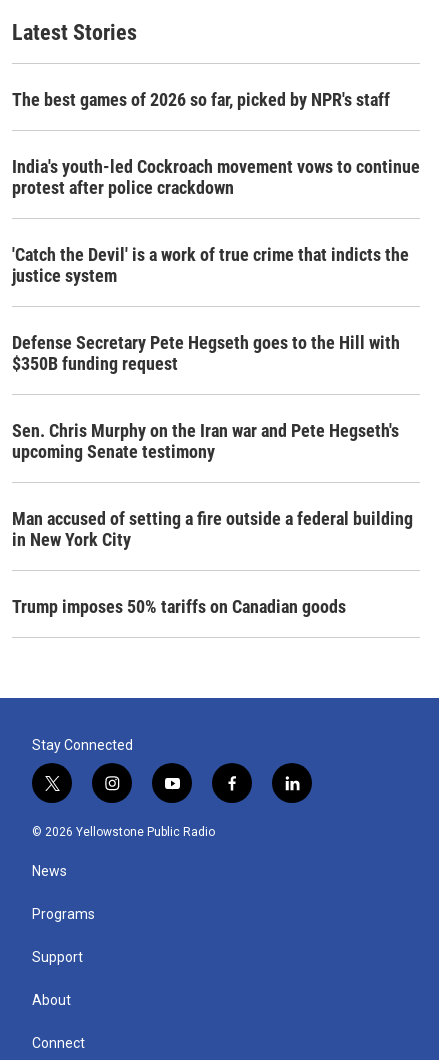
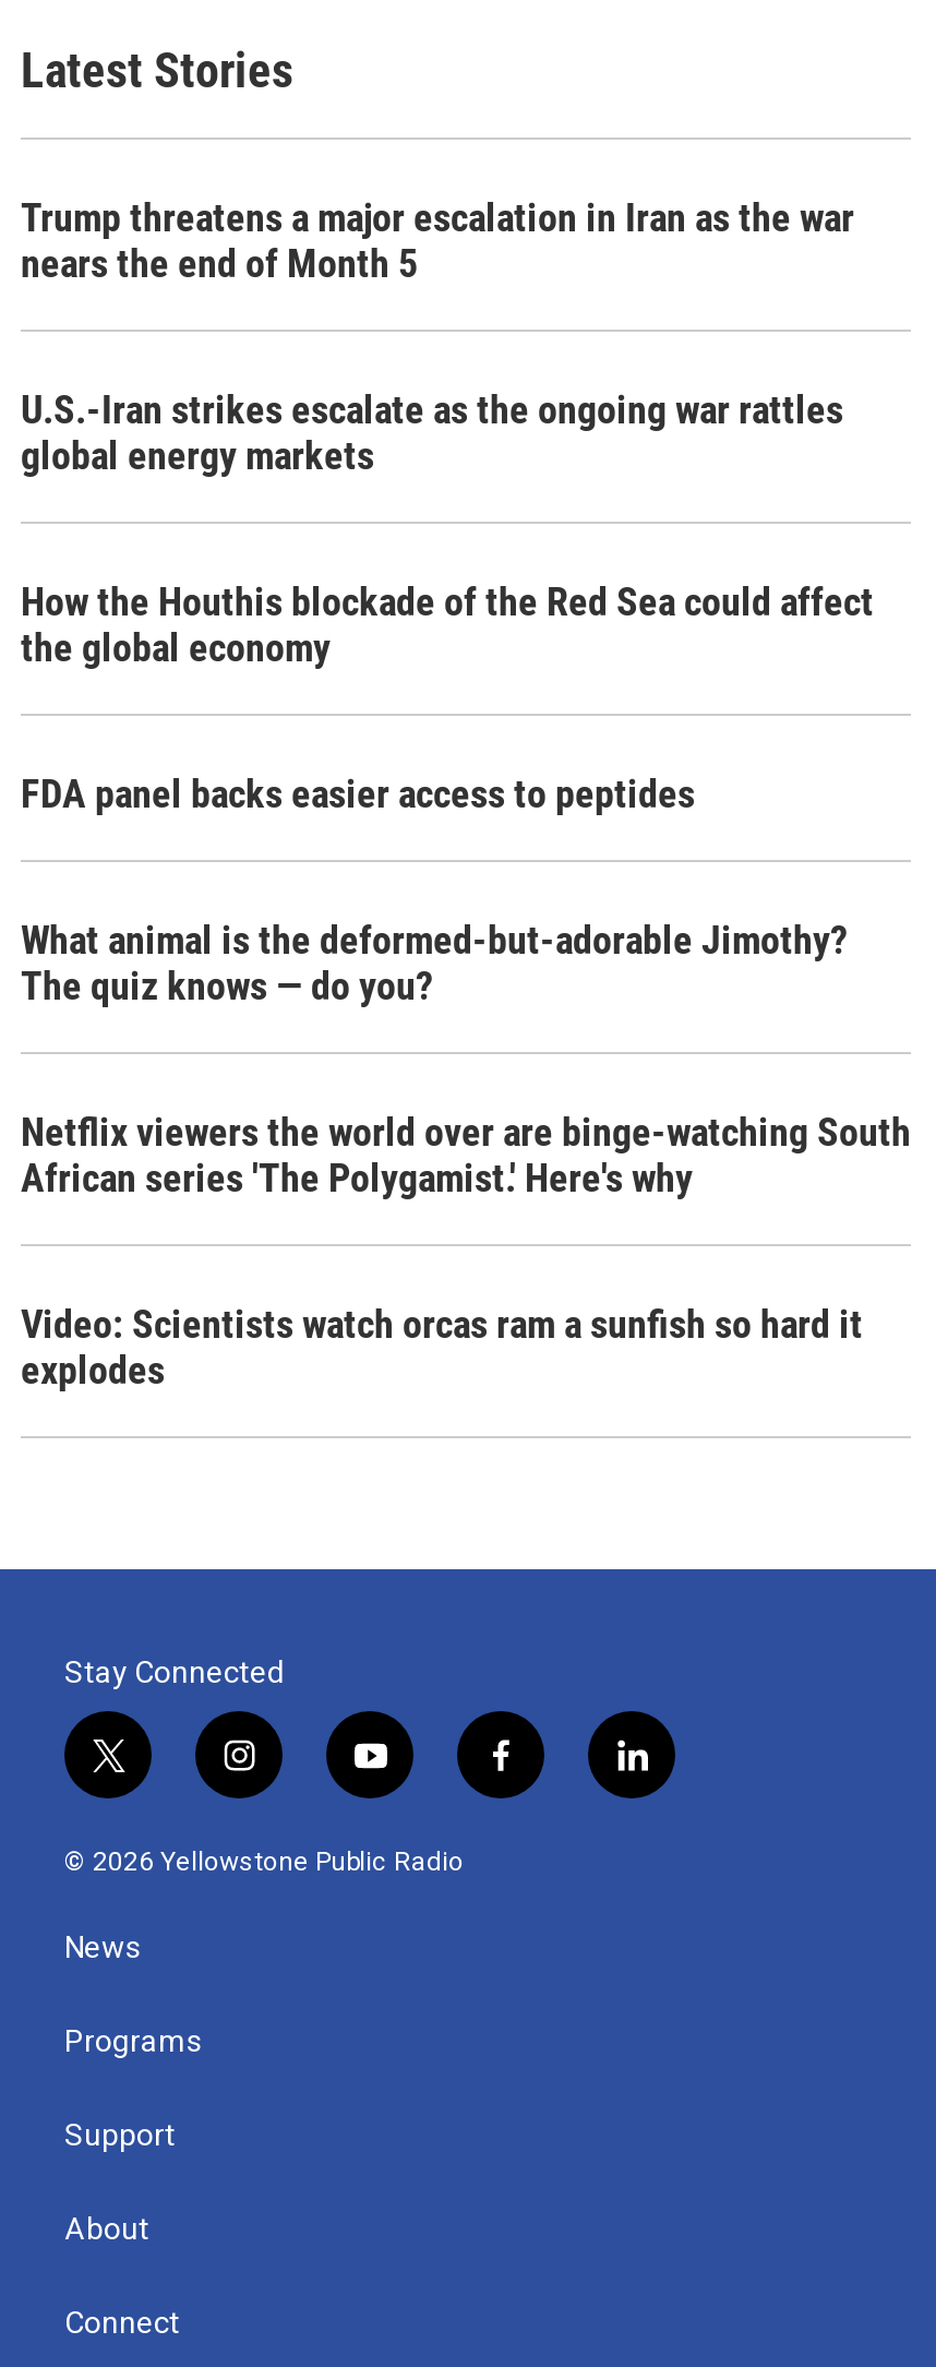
- The best games of 2026 so far, picked by NPR's staff
+ Trump threatens a major escalation in Iran as the war
+ nears the end of Month 5

- India's youth-led Cockroach movement vows to continue
- protest after police crackdown
+ U.S.-Iran strikes escalate as the ongoing war rattles
+ global energy markets

- 'Catch the Devil' is a work of true crime that indicts the
- justice system
+ How the Houthis blockade of the Red Sea could affect
+ the global economy

- Defense Secretary Pete Hegseth goes to the Hill with
- $350B funding request
+ FDA panel backs easier access to peptides

- Sen. Chris Murphy on the Iran war and Pete Hegseth's
- upcoming Senate testimony
+ What animal is the deformed-but-adorable Jimothy?
+ The quiz knows — do you?

- Man accused of setting a fire outside a federal building
- in New York City
+ Netflix viewers the world over are binge-watching South
+ African series 'The Polygamist.' Here's why

- Trump imposes 50% tariffs on Canadian goods
+ Video: Scientists watch orcas ram a sunfish so hard it
+ explodes
